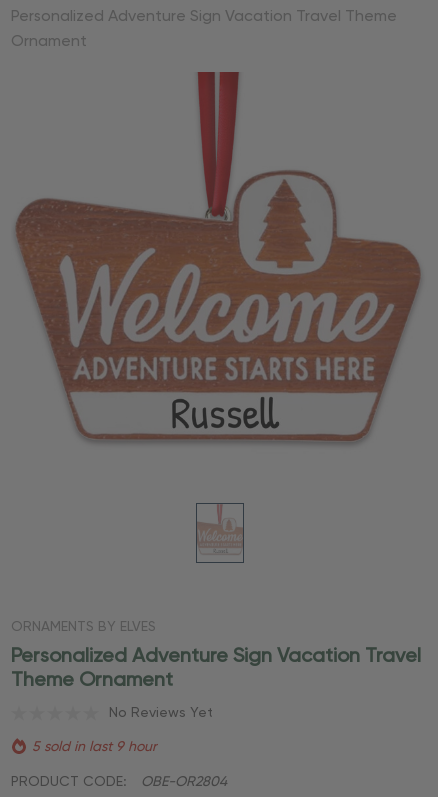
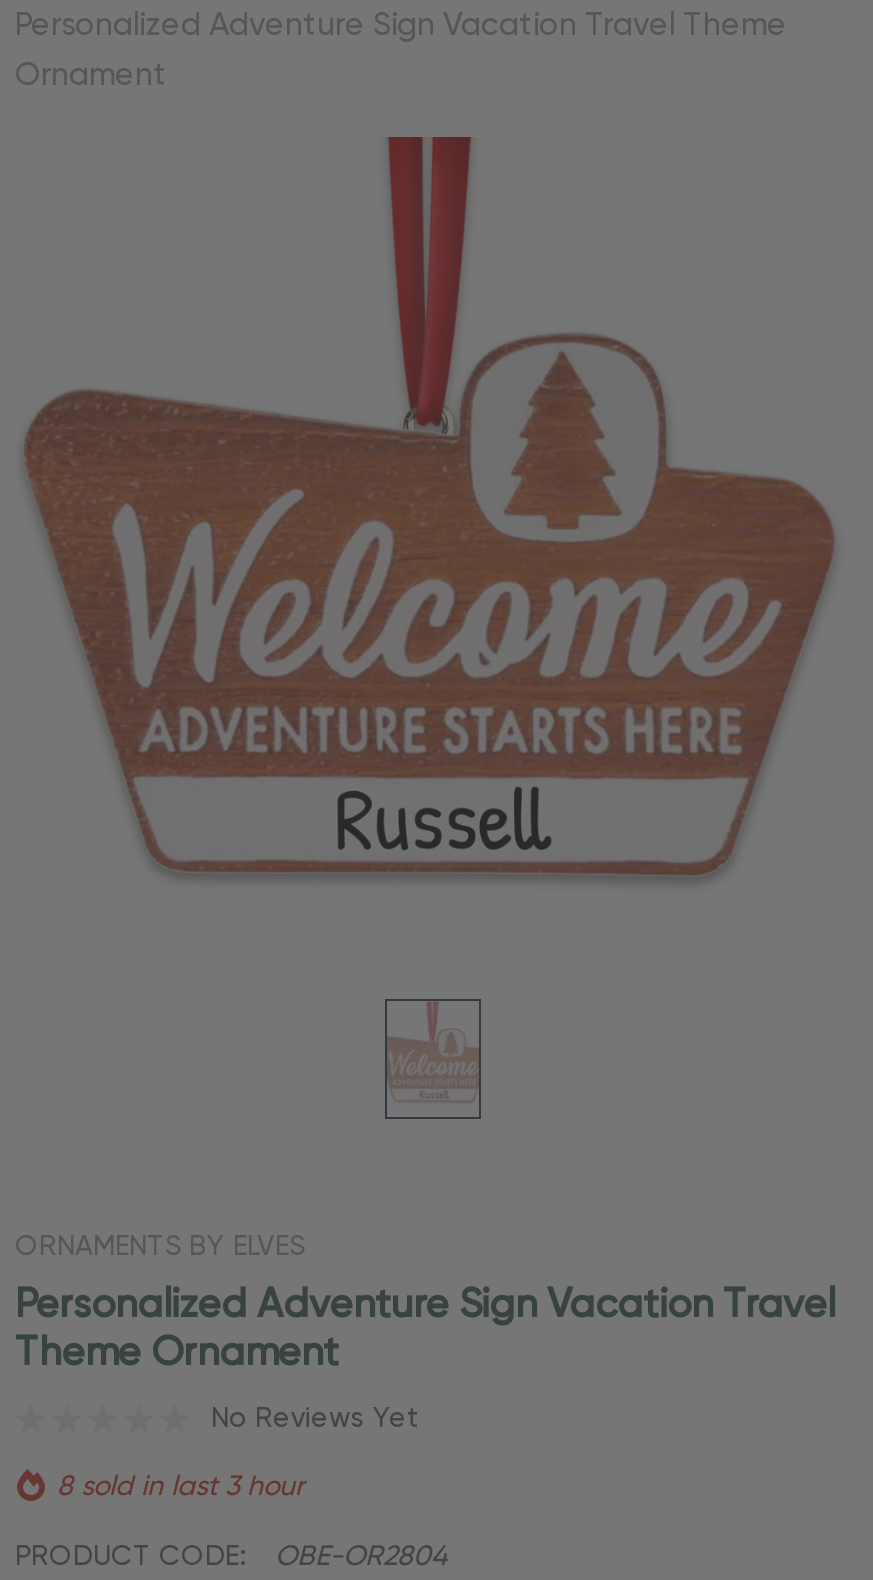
- 5 sold in last 9 hour
+ 8 sold in last 3 hour
